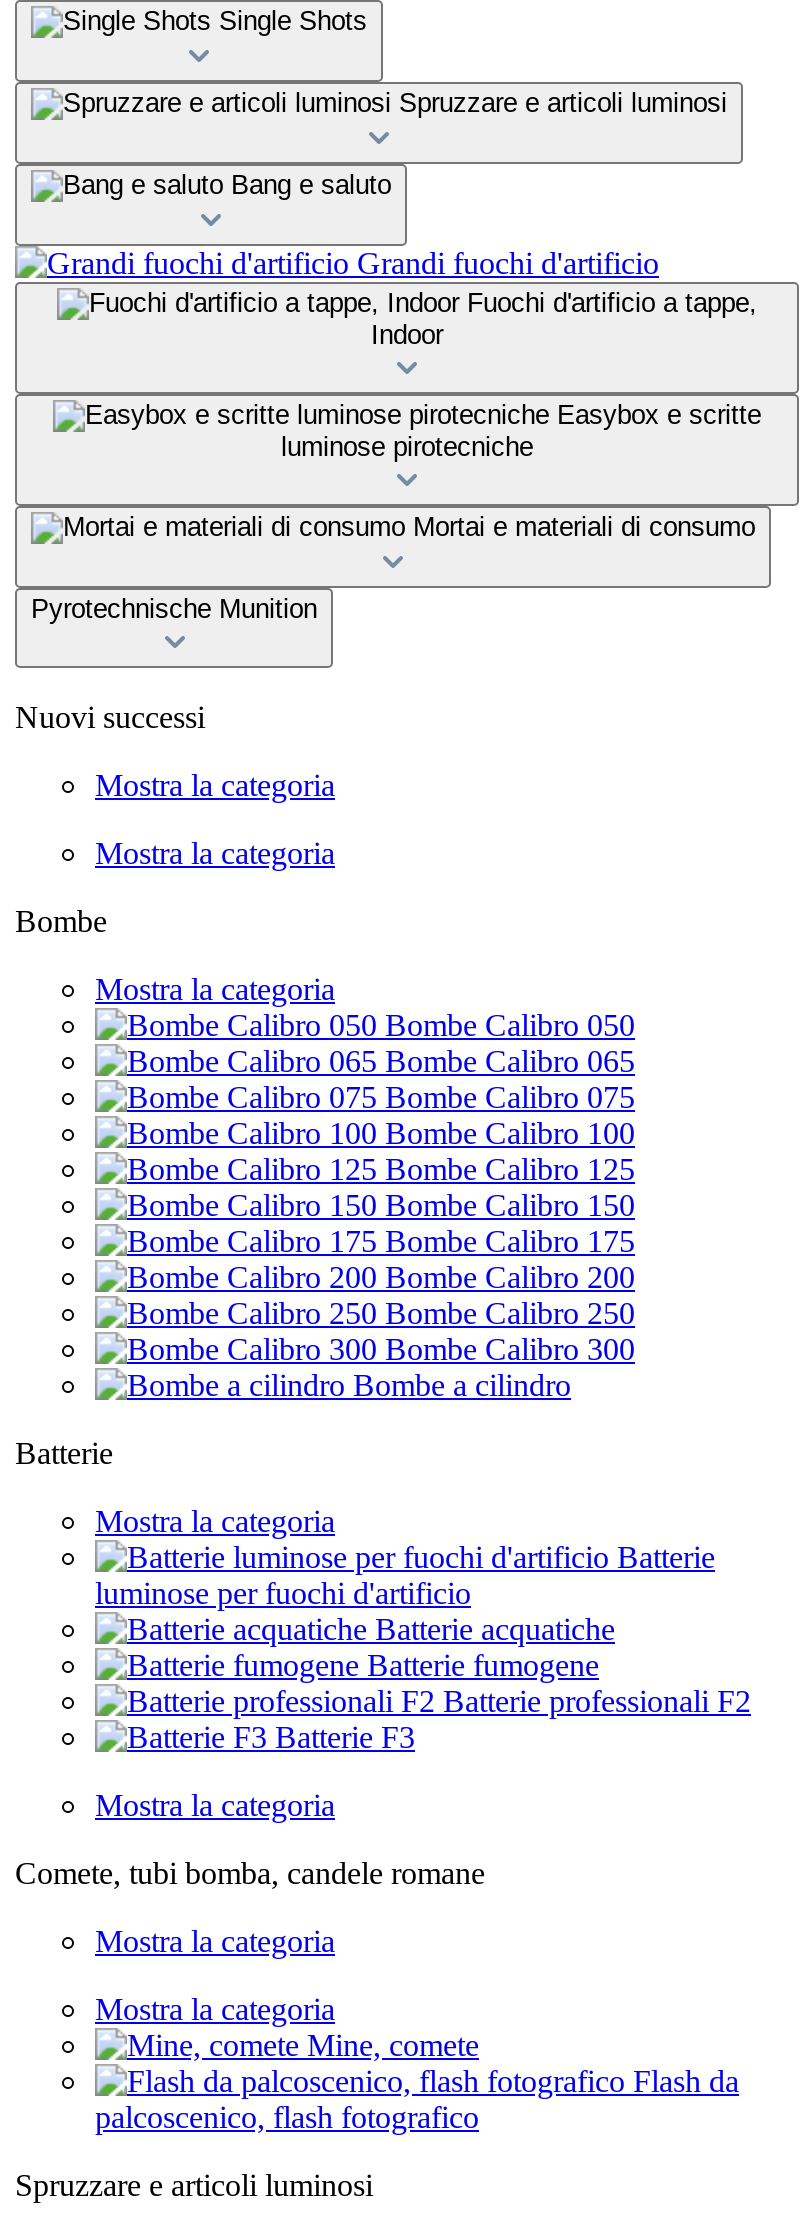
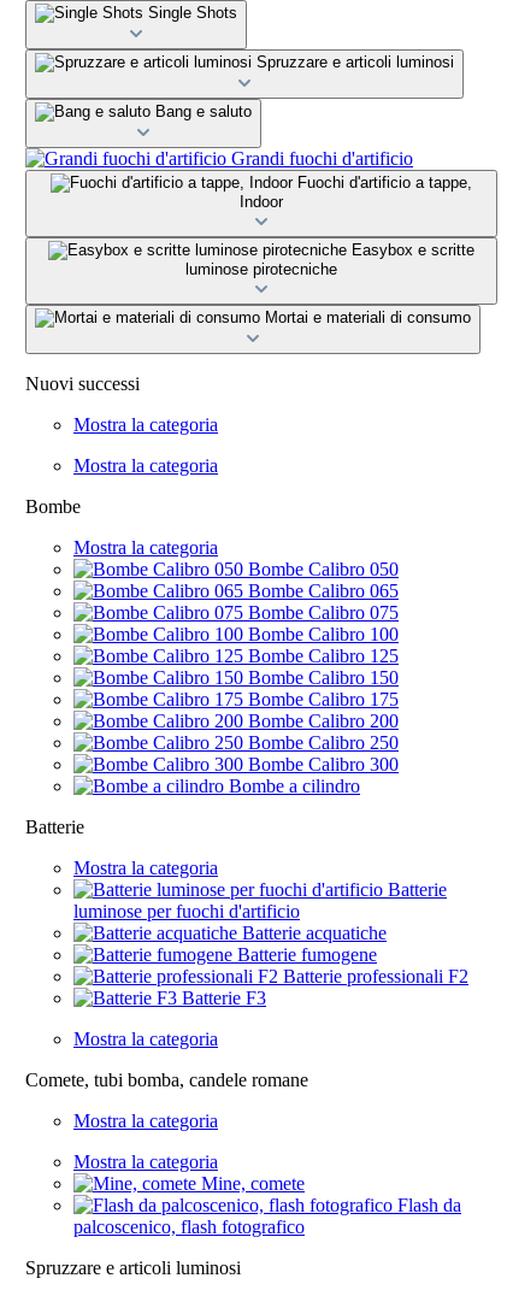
- Pyrotechnische Munition
